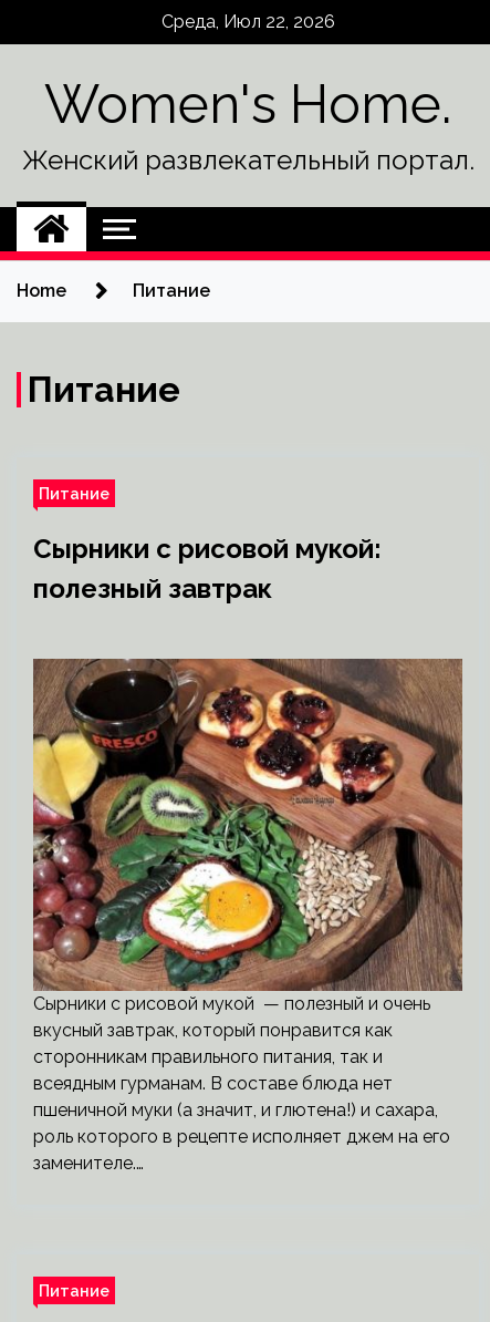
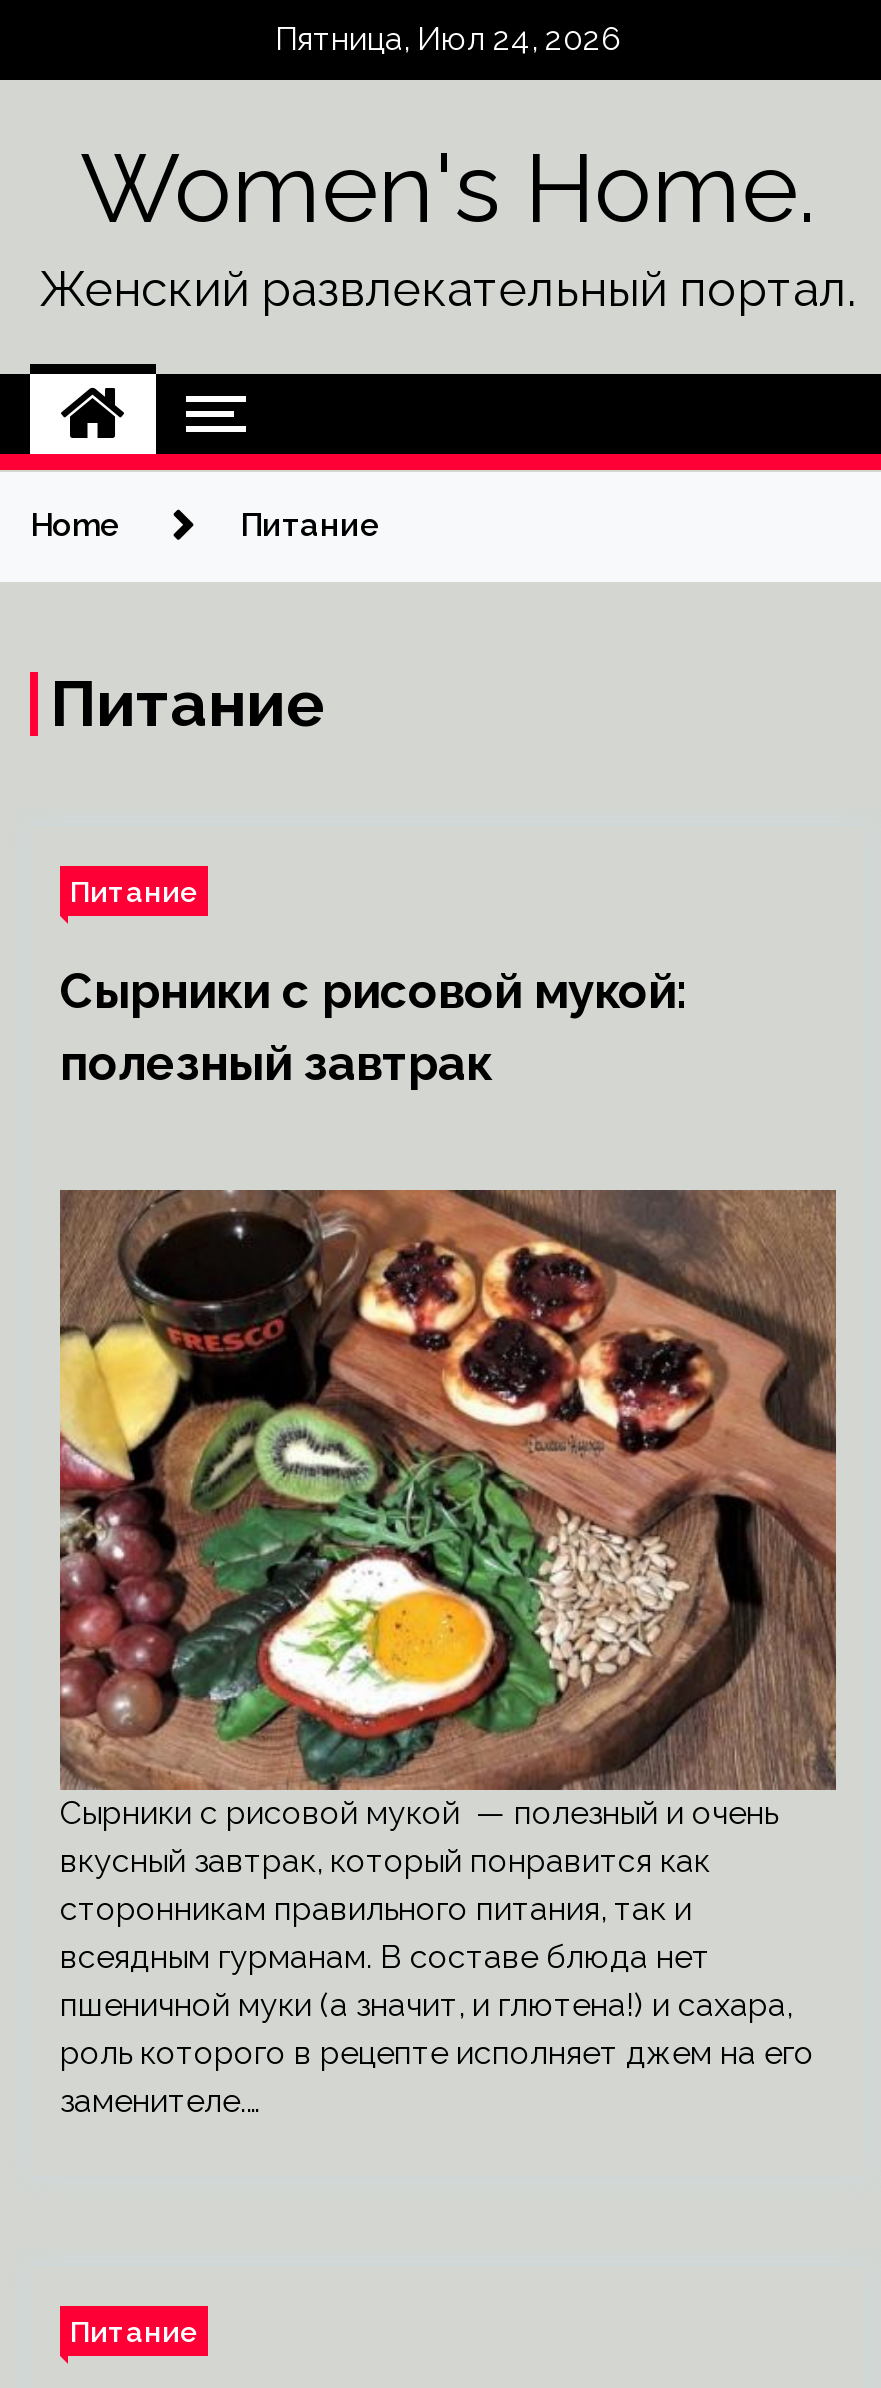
- Среда, Июл 22, 2026
+ Пятница, Июл 24, 2026
